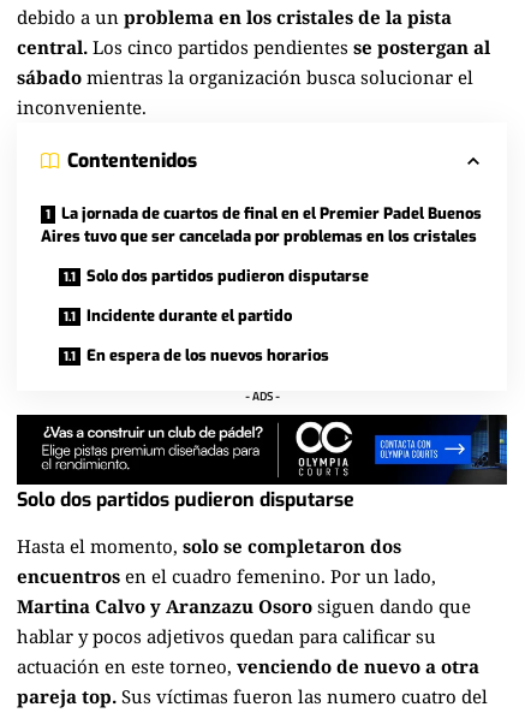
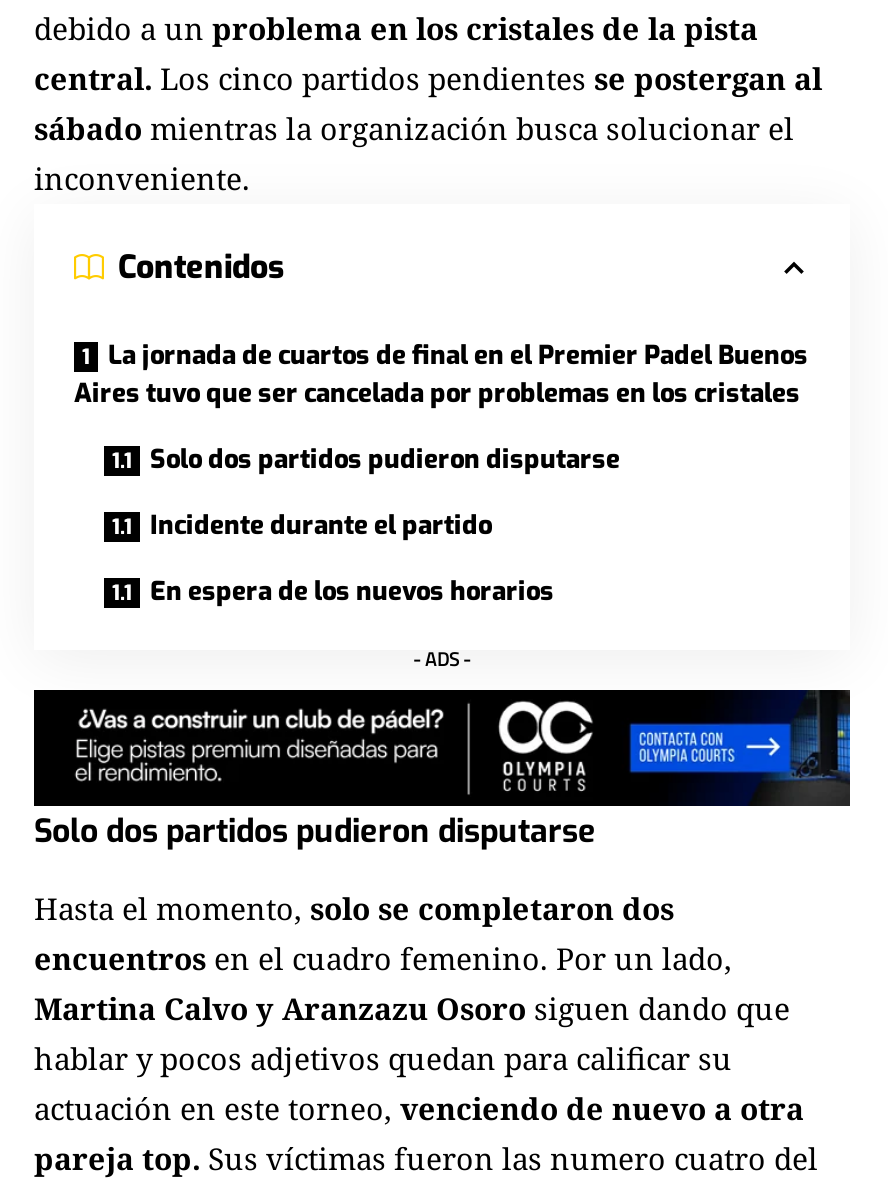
- Contentenidos
+ Contenidos
